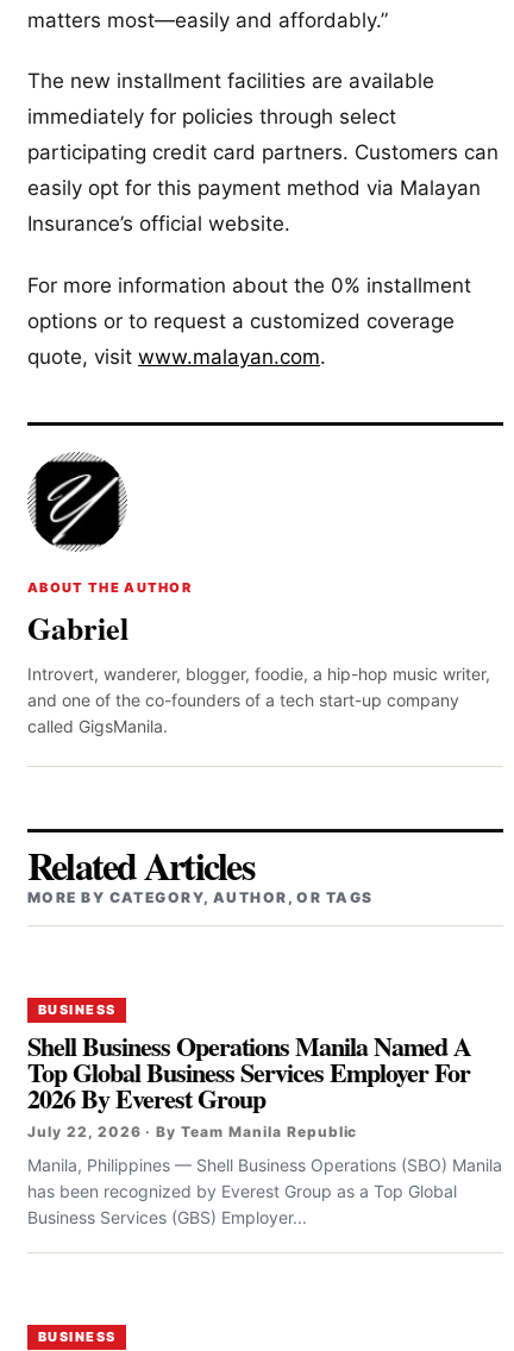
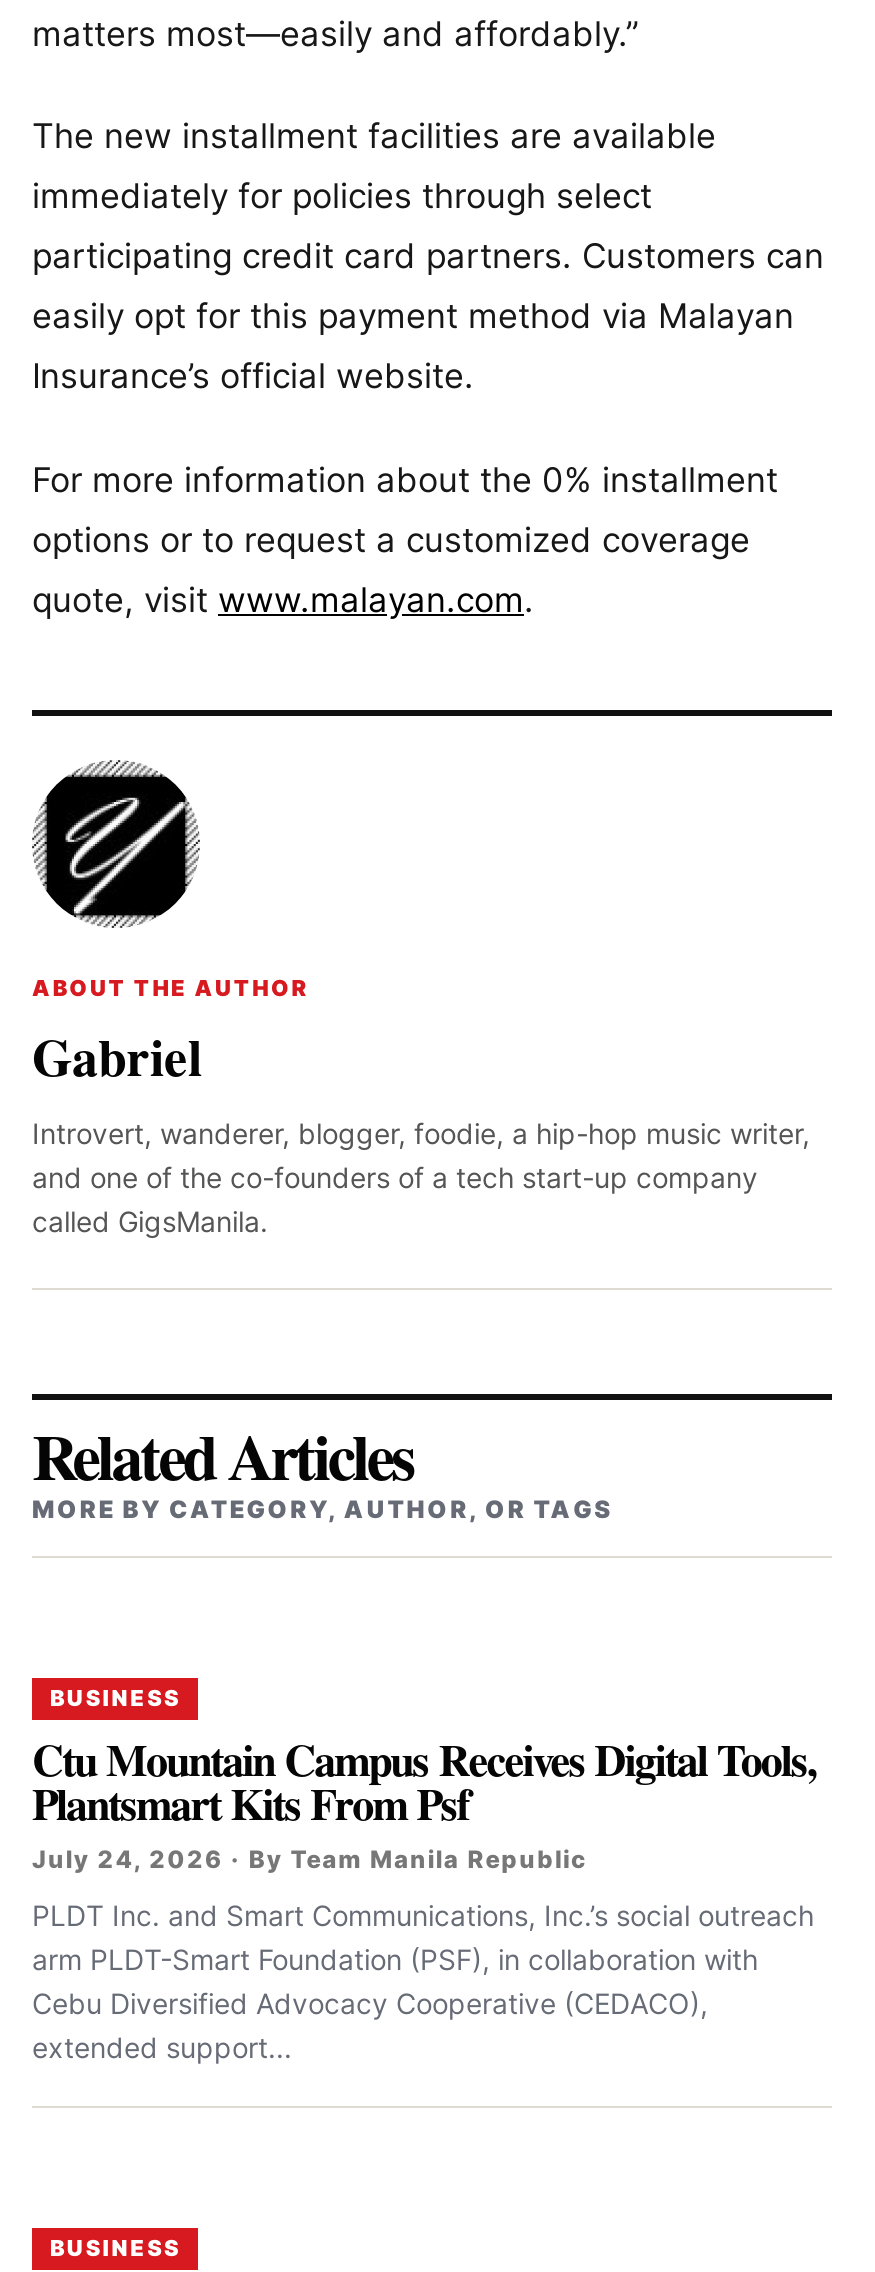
- Shell Business Operations Manila Named A
- Top Global Business Services Employer For
- 2026 By Everest Group
- July 22, 2026 · By Team Manila Republic
+ Ctu Mountain Campus Receives Digital Tools,
+ Plantsmart Kits From Psf
+ July 24, 2026 · By Team Manila Republic

- Manila, Philippines — Shell Business Operations (SBO) Manila
- has been recognized by Everest Group as a Top Global
- Business Services (GBS) Employer...
+ PLDT Inc. and Smart Communications, Inc.’s social outreach
+ arm PLDT-Smart Foundation (PSF), in collaboration with
+ Cebu Diversified Advocacy Cooperative (CEDACO),
+ extended support...
